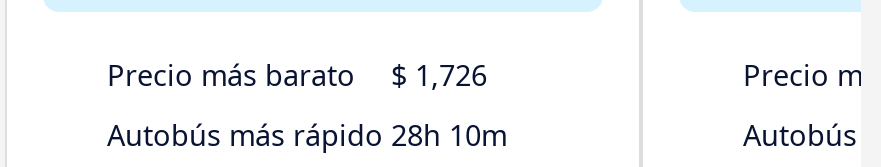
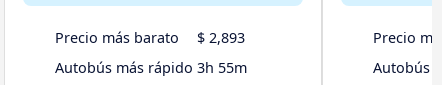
- Precio más barato $ 1,726
+ Precio más barato $ 2,893

- Autobús más rápido 28h 10m
+ Autobús más rápido 3h 55m
